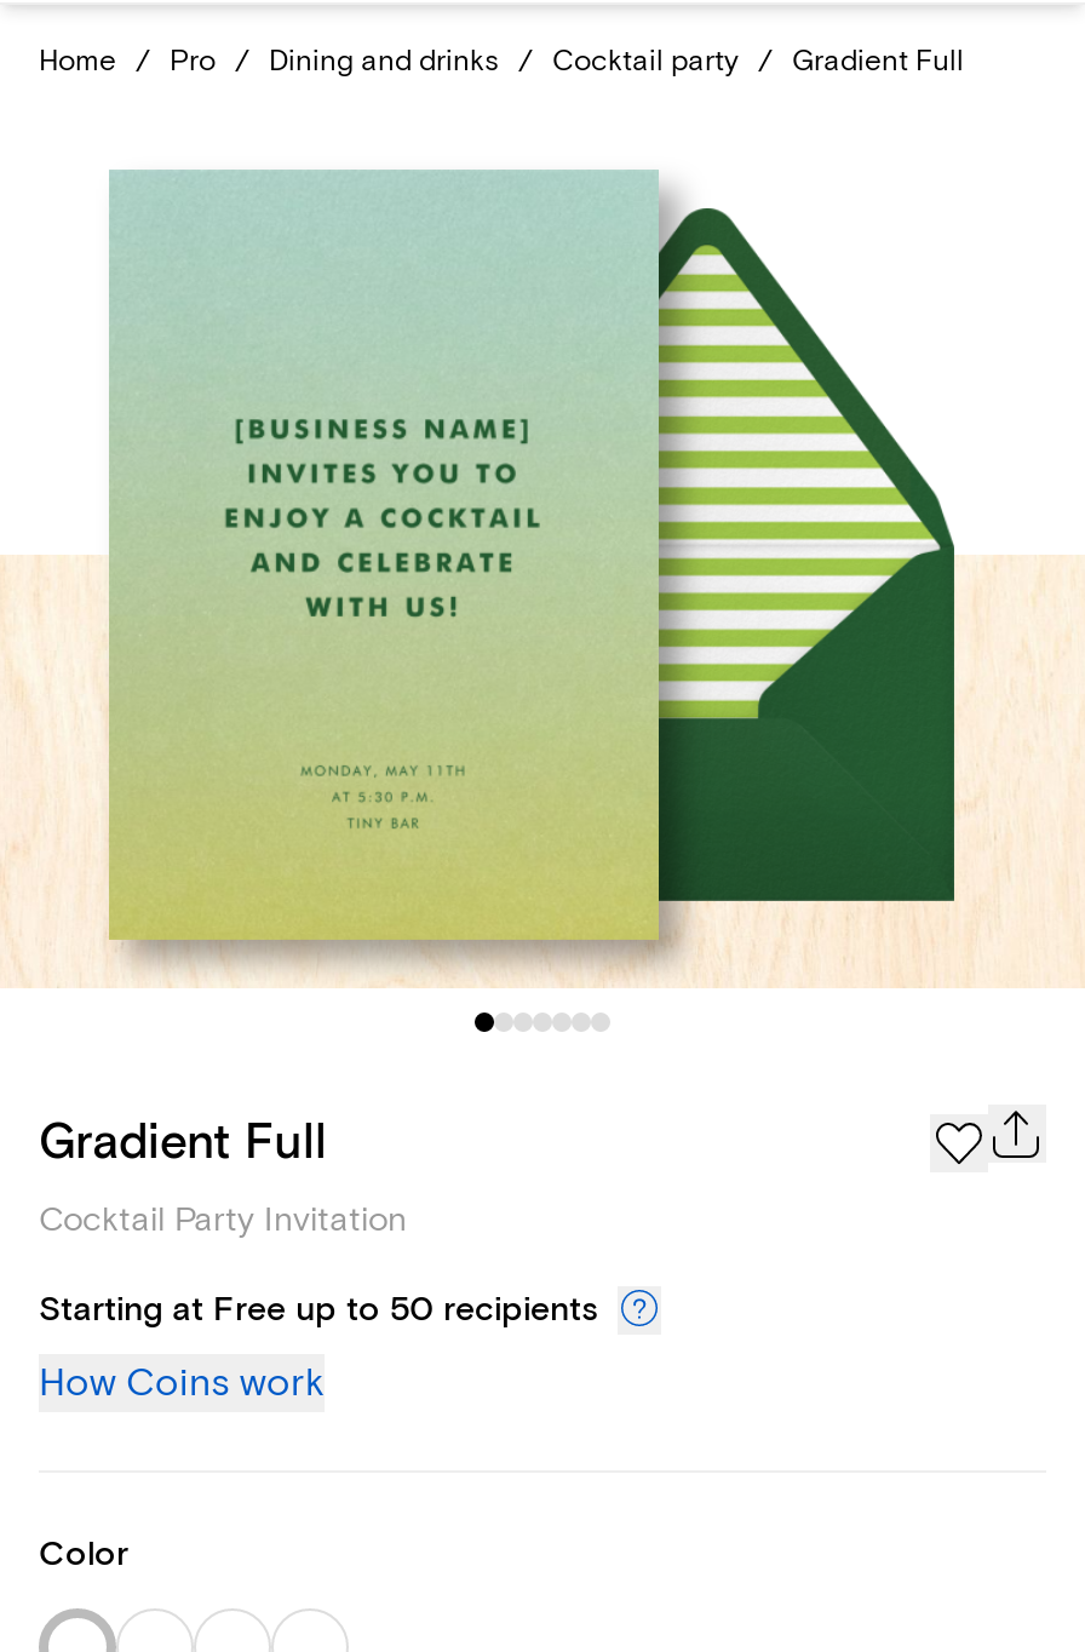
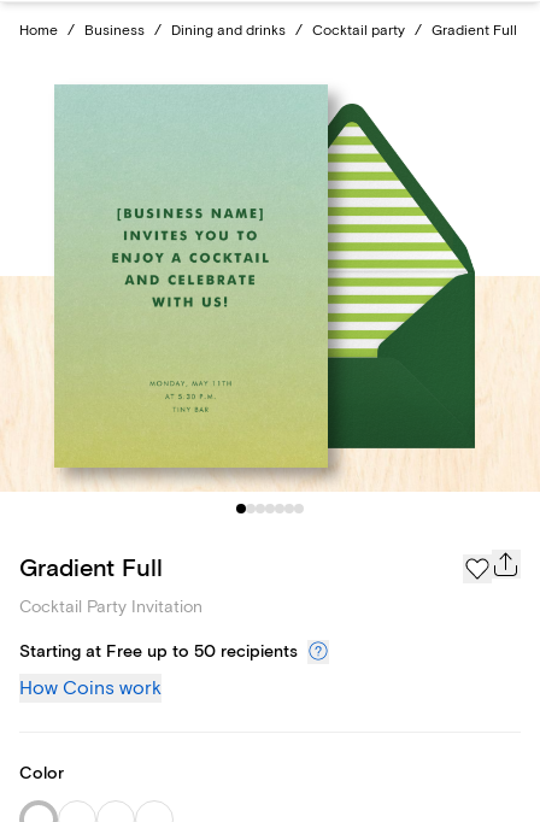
- Home / Pro / Dining and drinks / Cocktail party / Gradient Full
+ Home / Business / Dining and drinks / Cocktail party / Gradient Full
